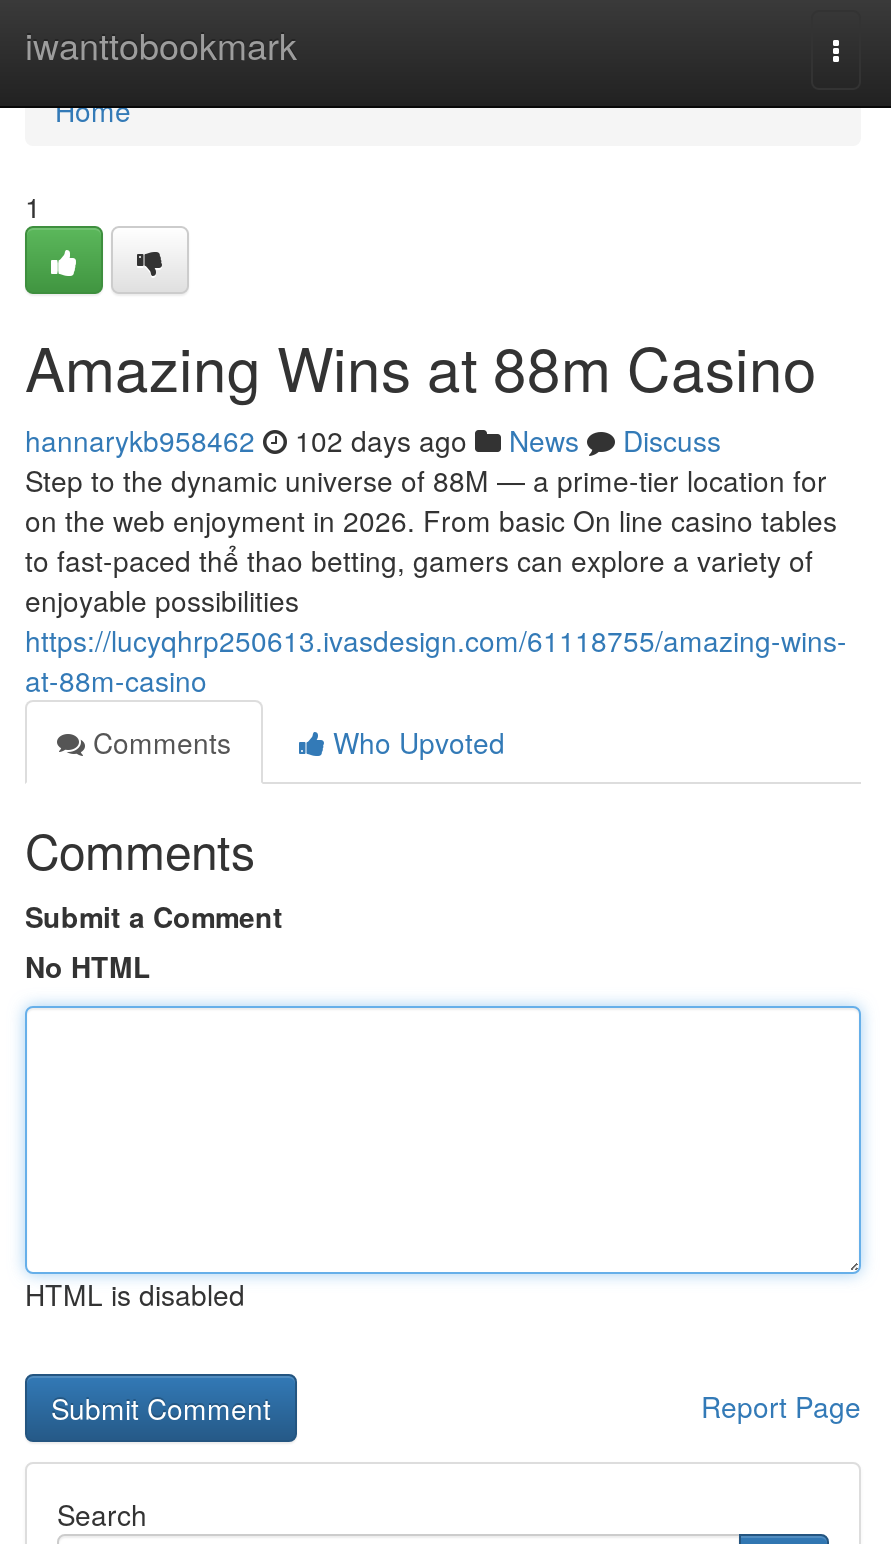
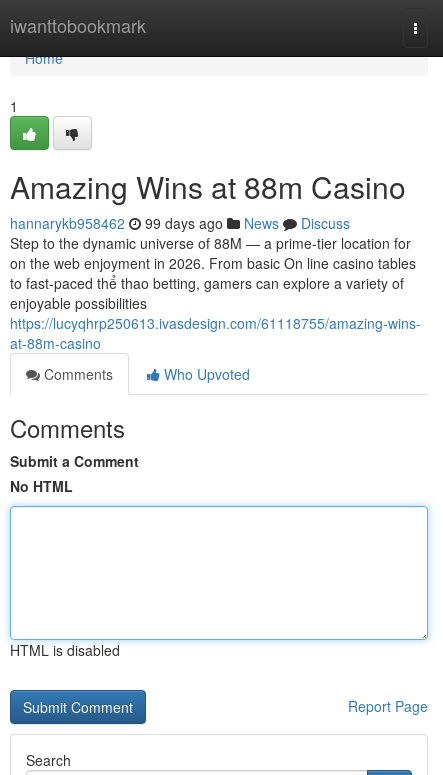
- hannarykb958462 102 days ago News Discuss
+ hannarykb958462 99 days ago News Discuss
